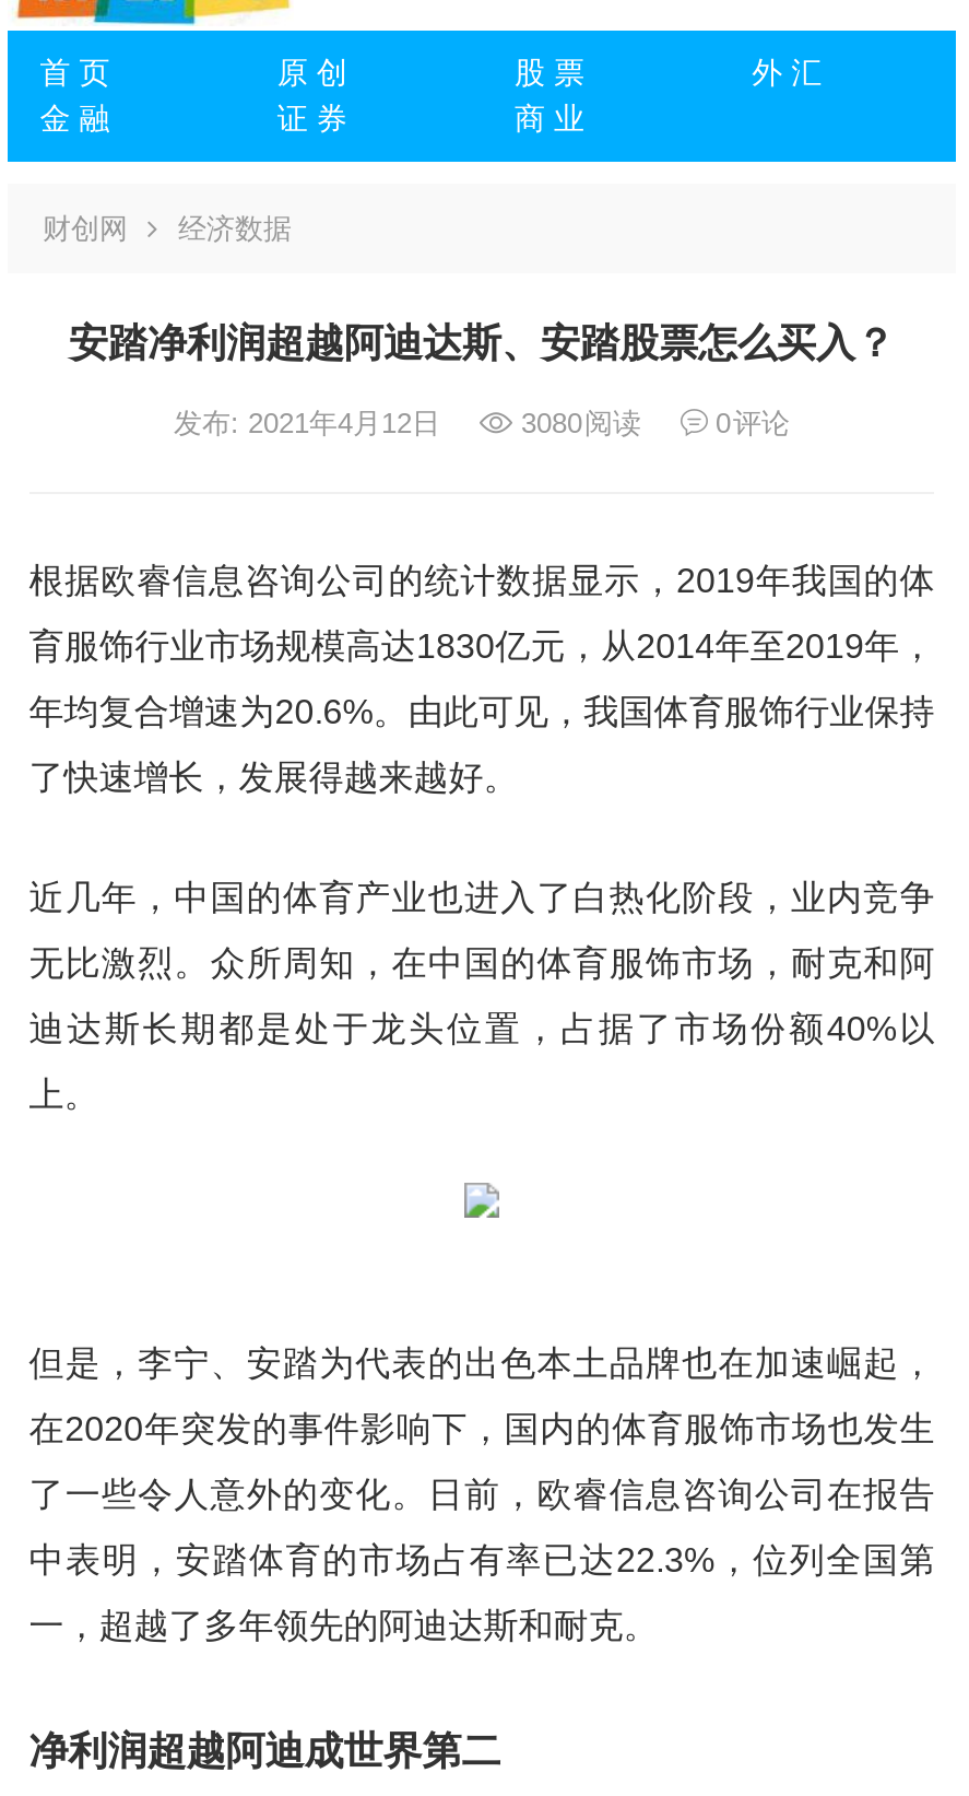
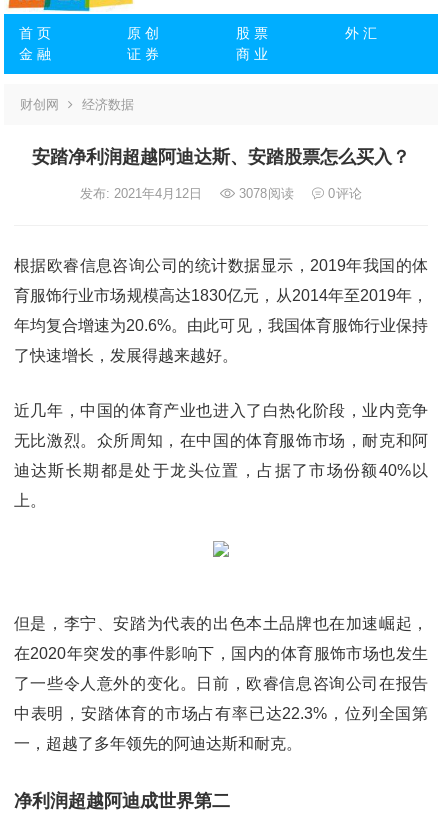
- 发布: 2021年4月12日 3080阅读 0评论
+ 发布: 2021年4月12日 3078阅读 0评论
